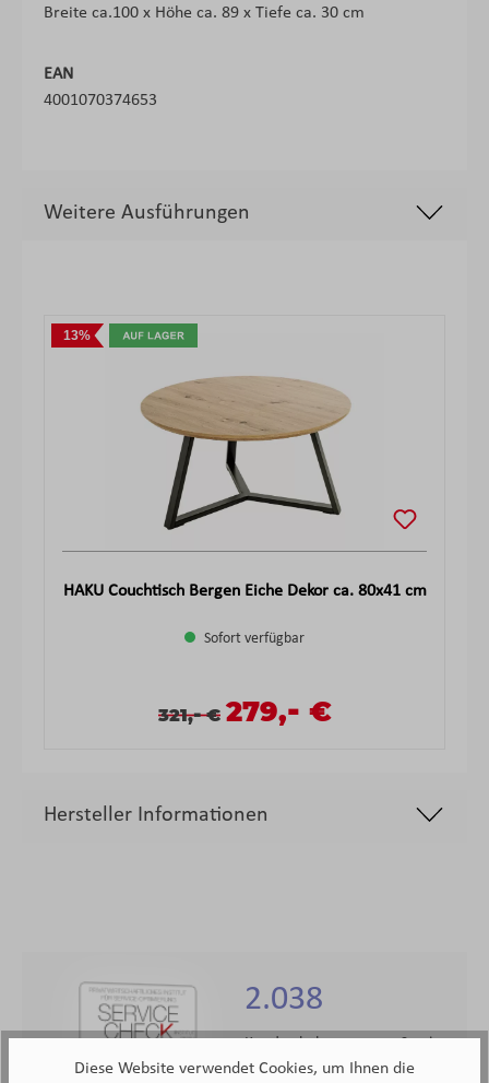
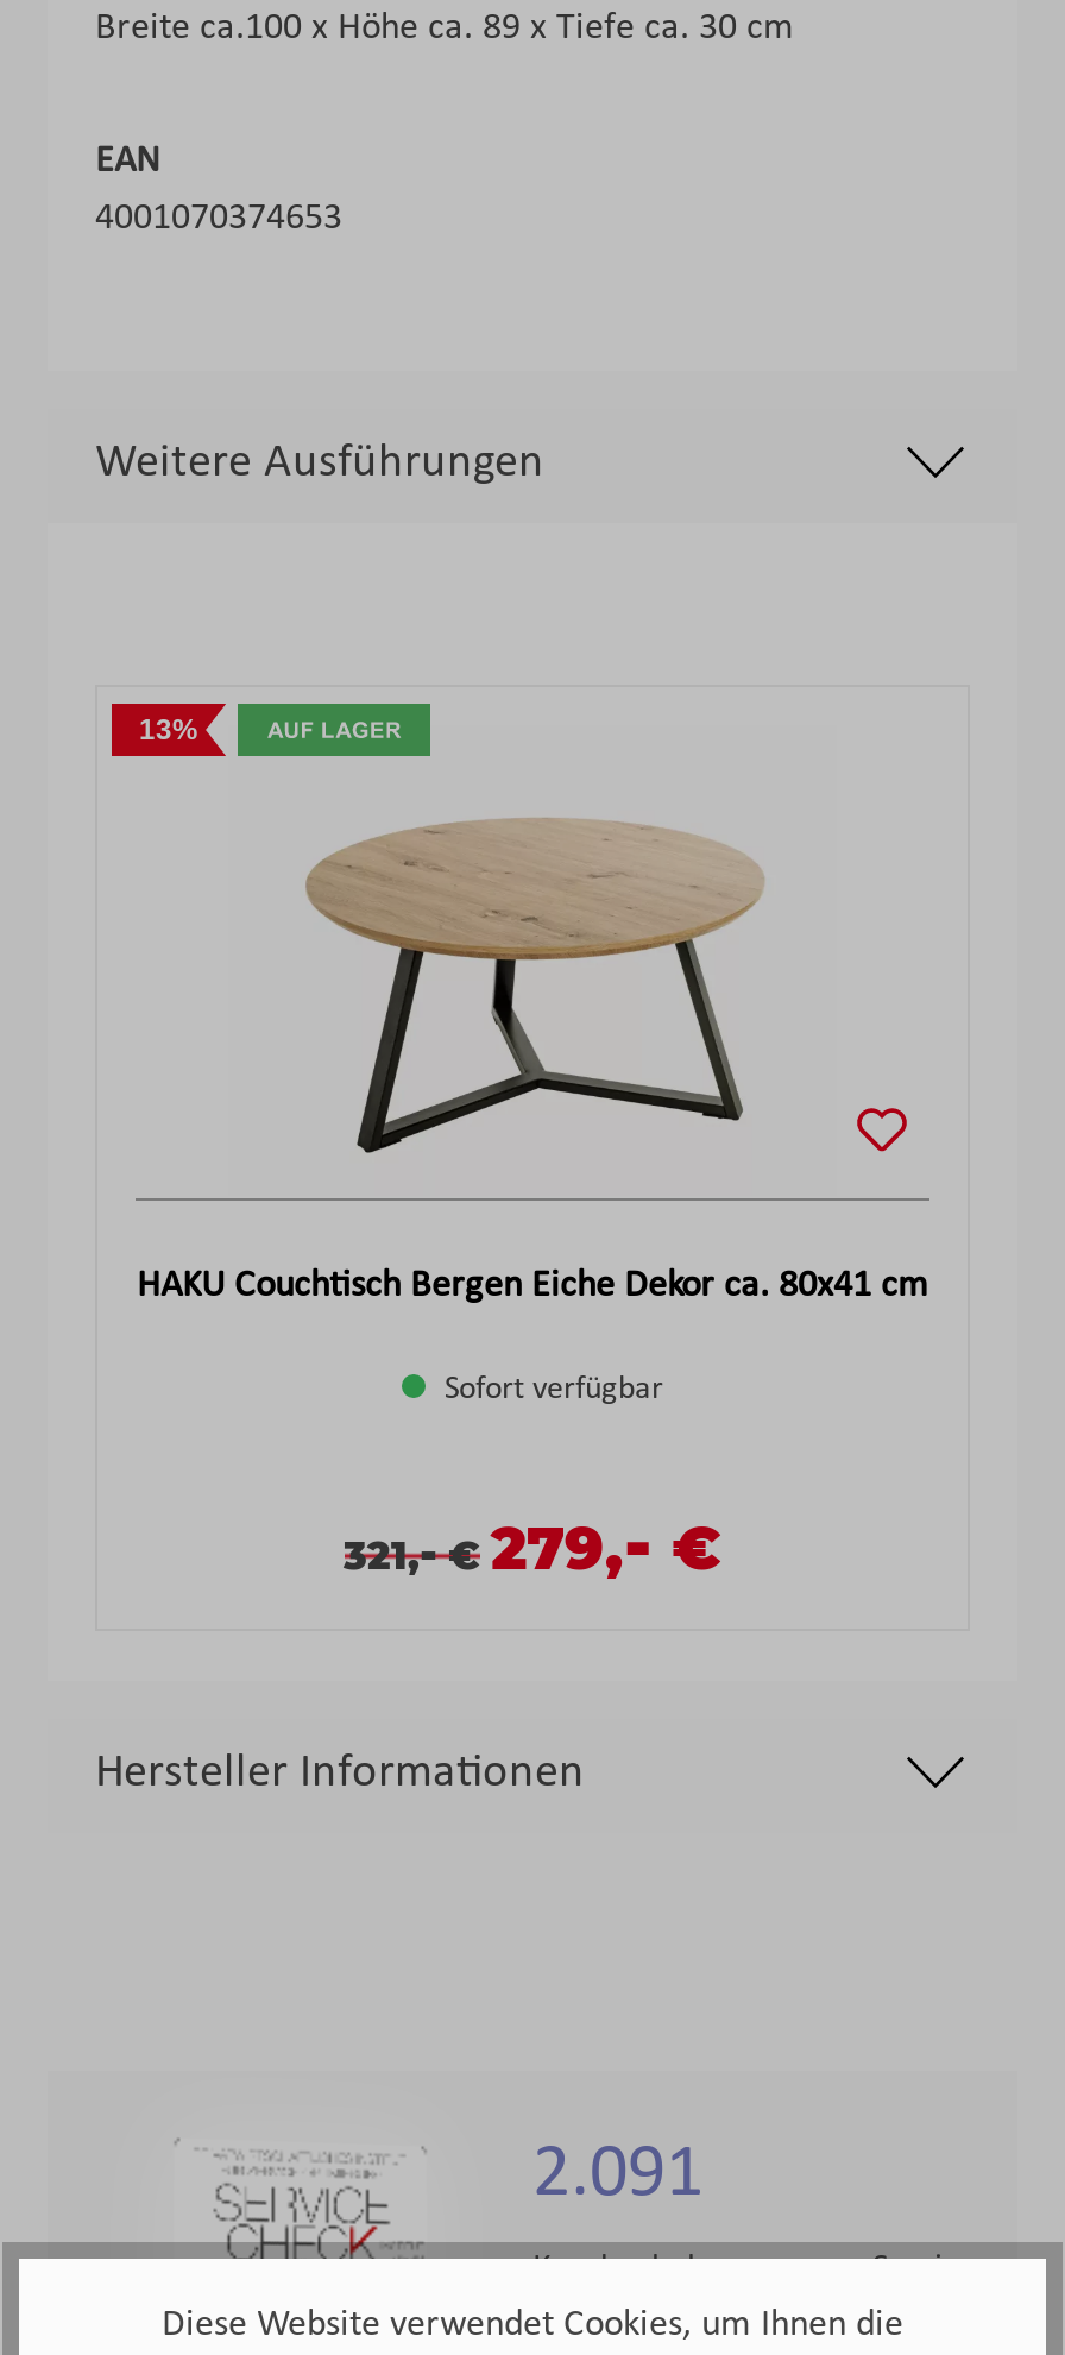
- 2.038
+ 2.091
